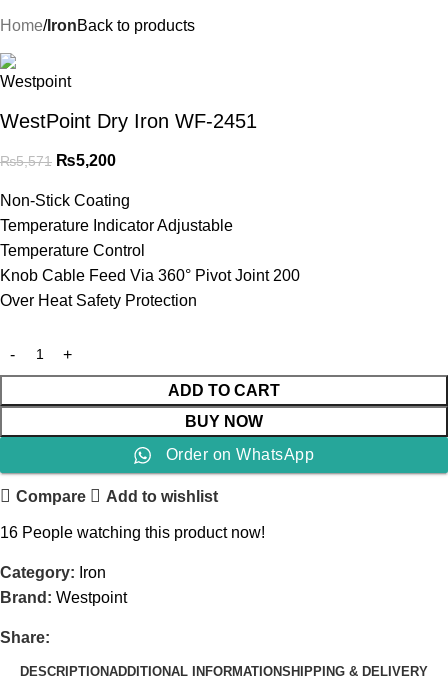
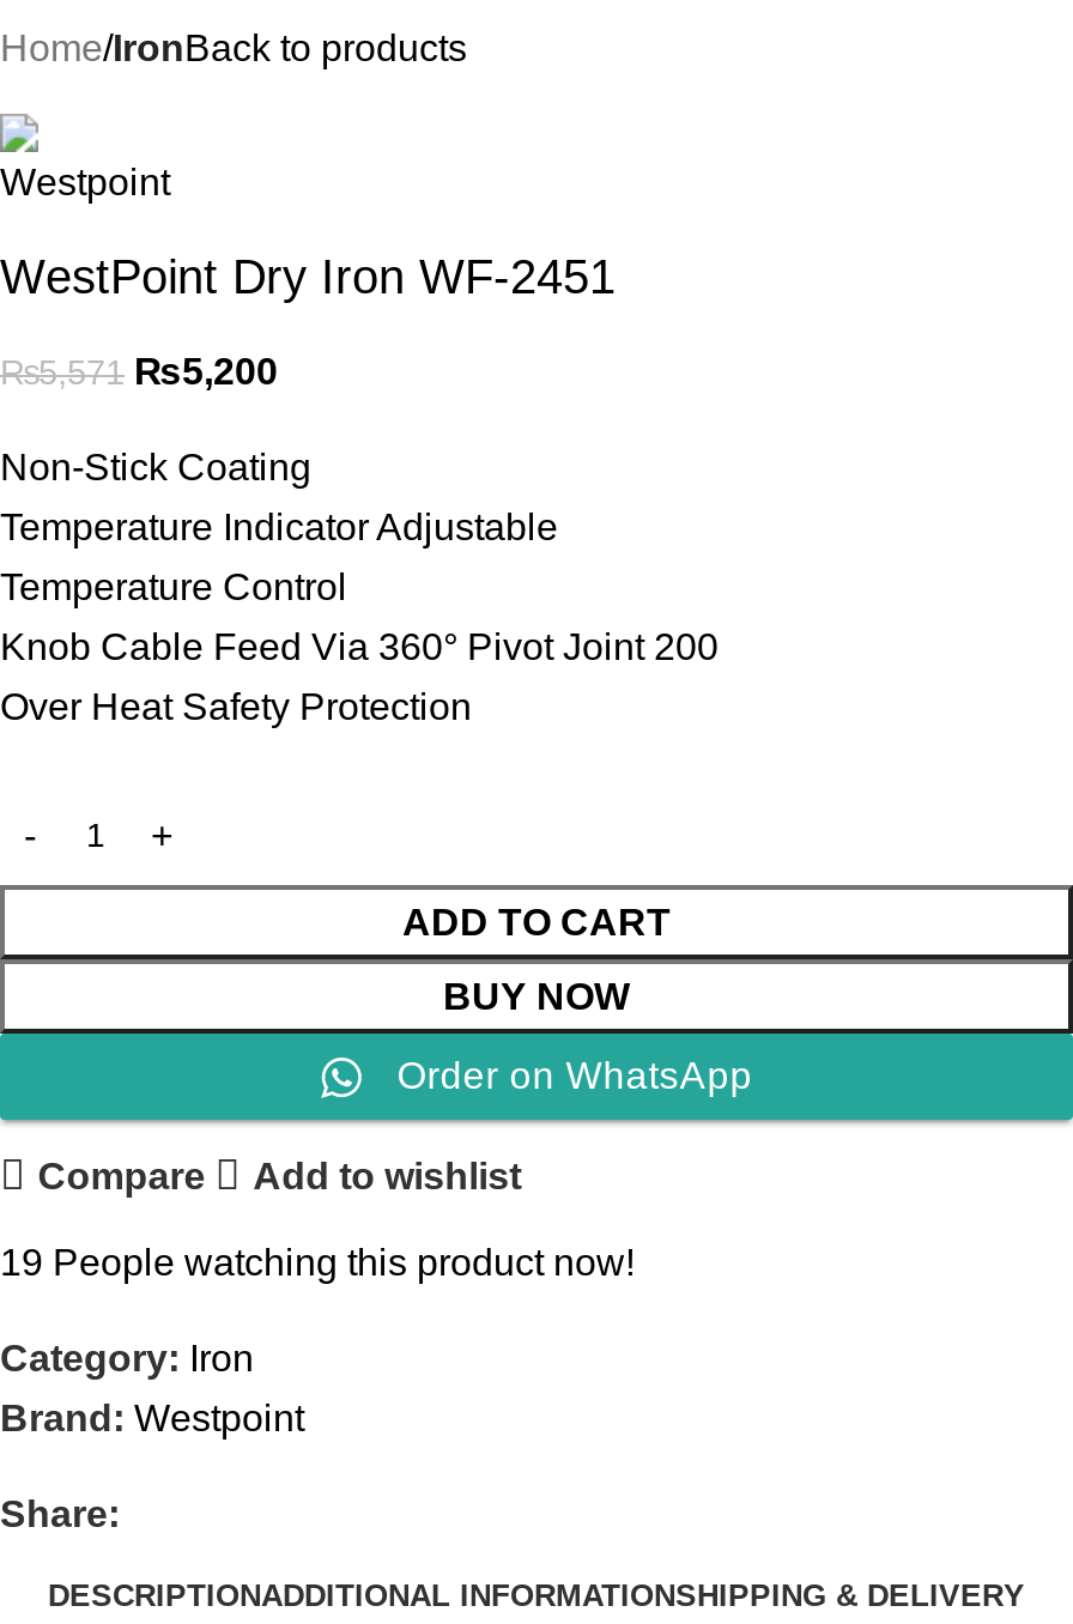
- 16 People watching this product now!
+ 19 People watching this product now!
